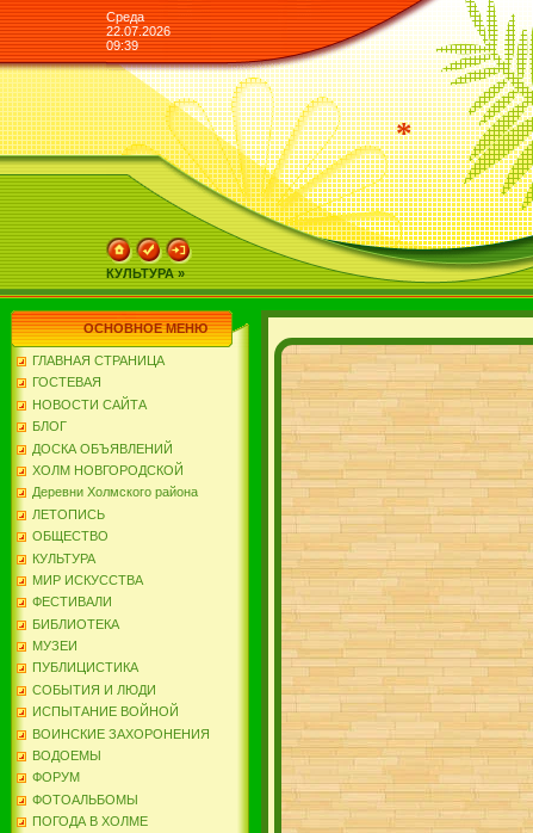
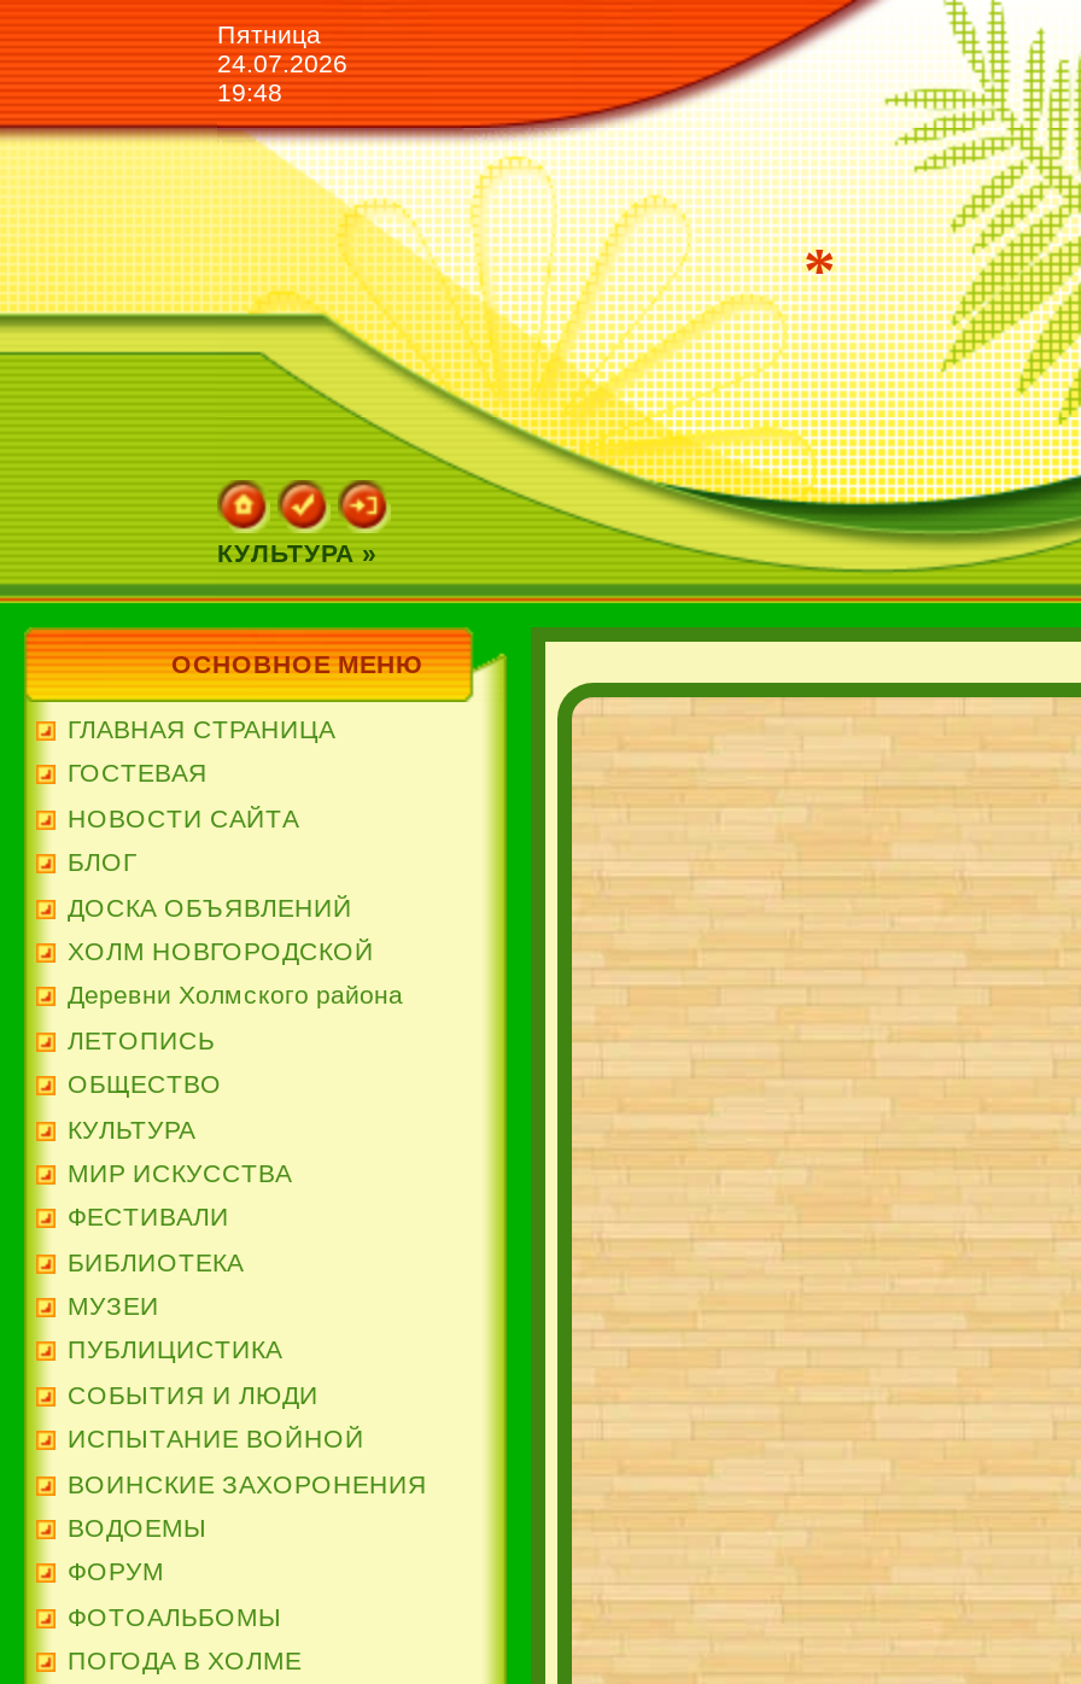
- Среда
- 22.07.2026
- 09:39
+ Пятница
+ 24.07.2026
+ 19:48
